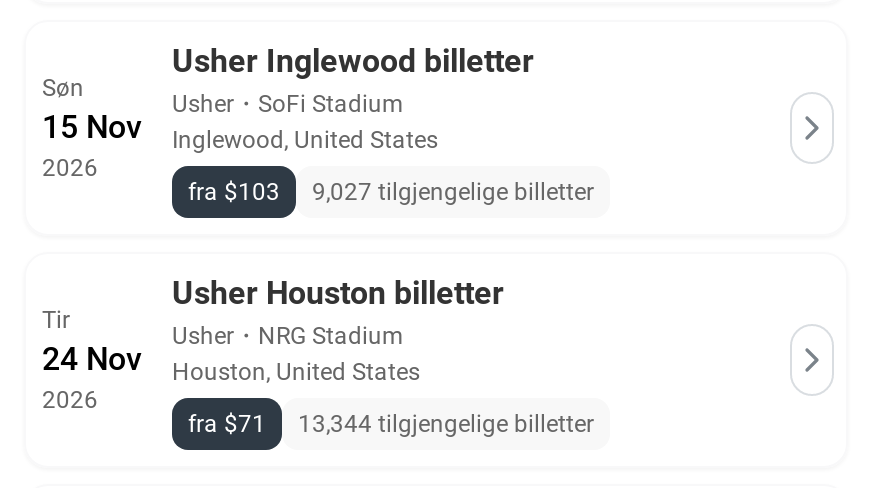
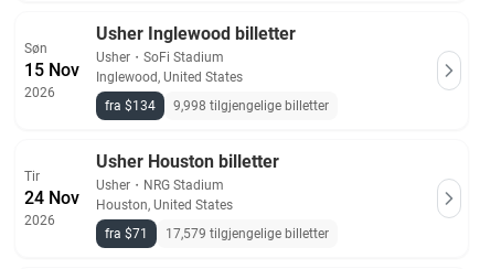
- fra $103
+ fra $134

- 9,027 tilgjengelige billetter
+ 9,998 tilgjengelige billetter

- 13,344 tilgjengelige billetter
+ 17,579 tilgjengelige billetter
